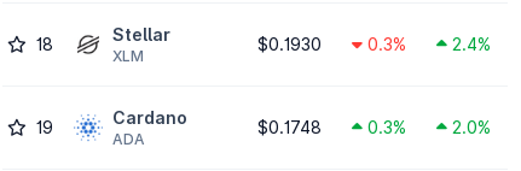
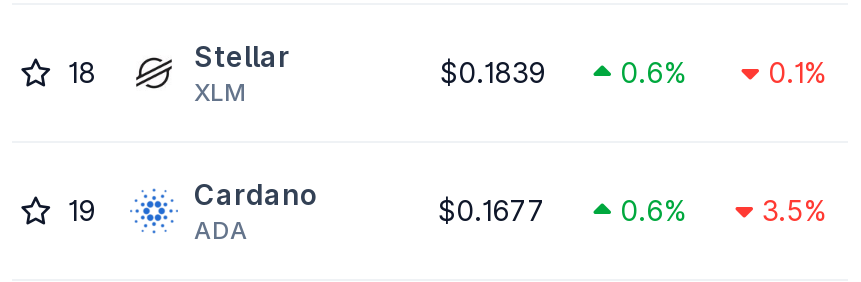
- $0.1930
+ $0.1839

- 0.3%
+ 0.6%

- 2.4%
+ 0.1%

- $0.1748
+ $0.1677

- 0.3%
+ 0.6%

- 2.0%
+ 3.5%
